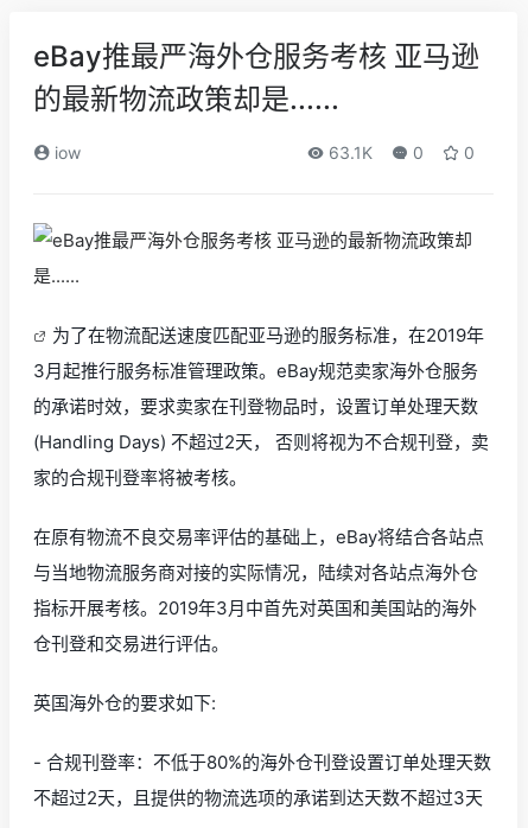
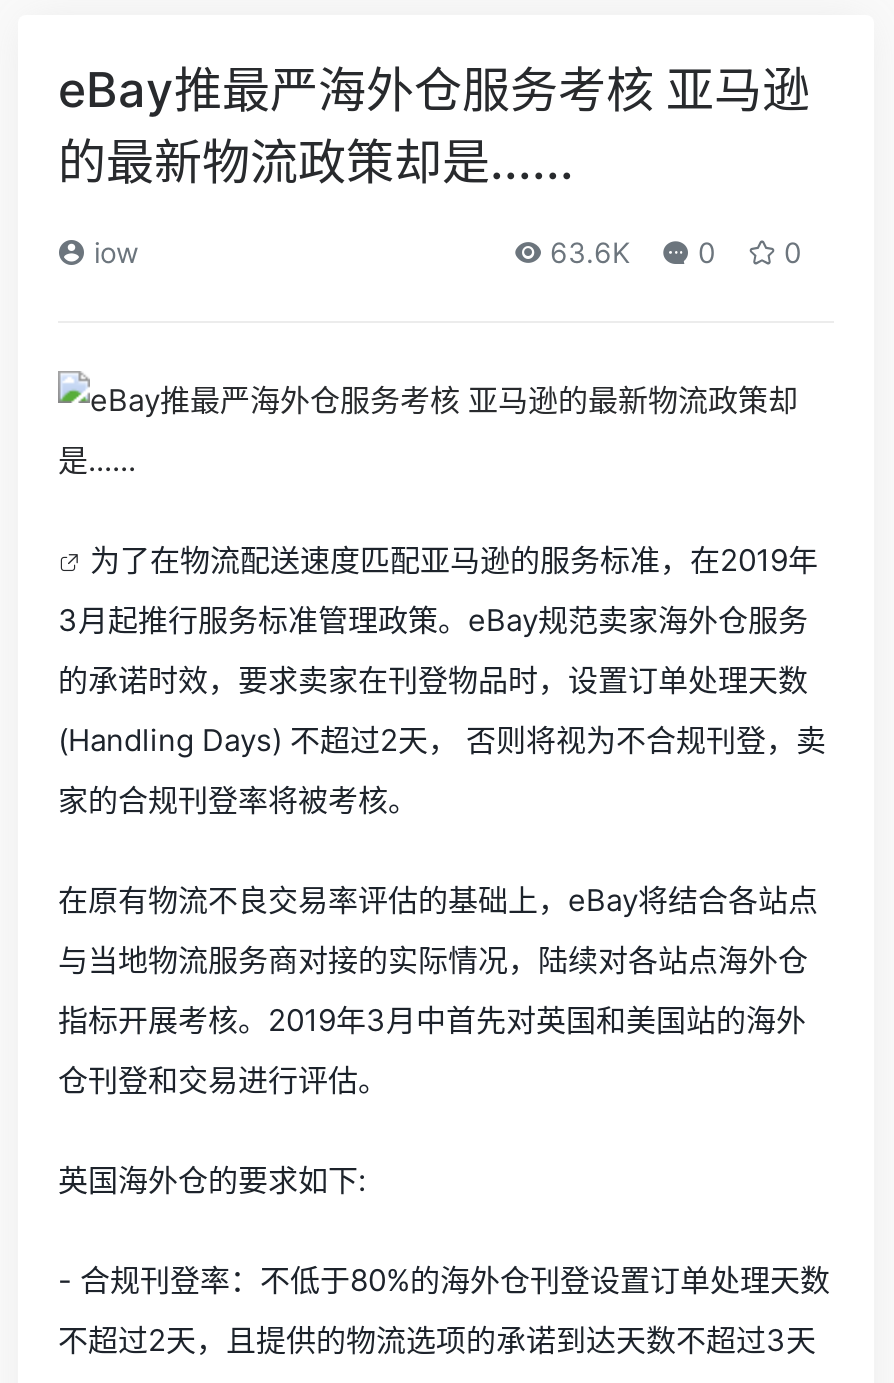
- 63.1K 0 0
+ 63.6K 0 0
